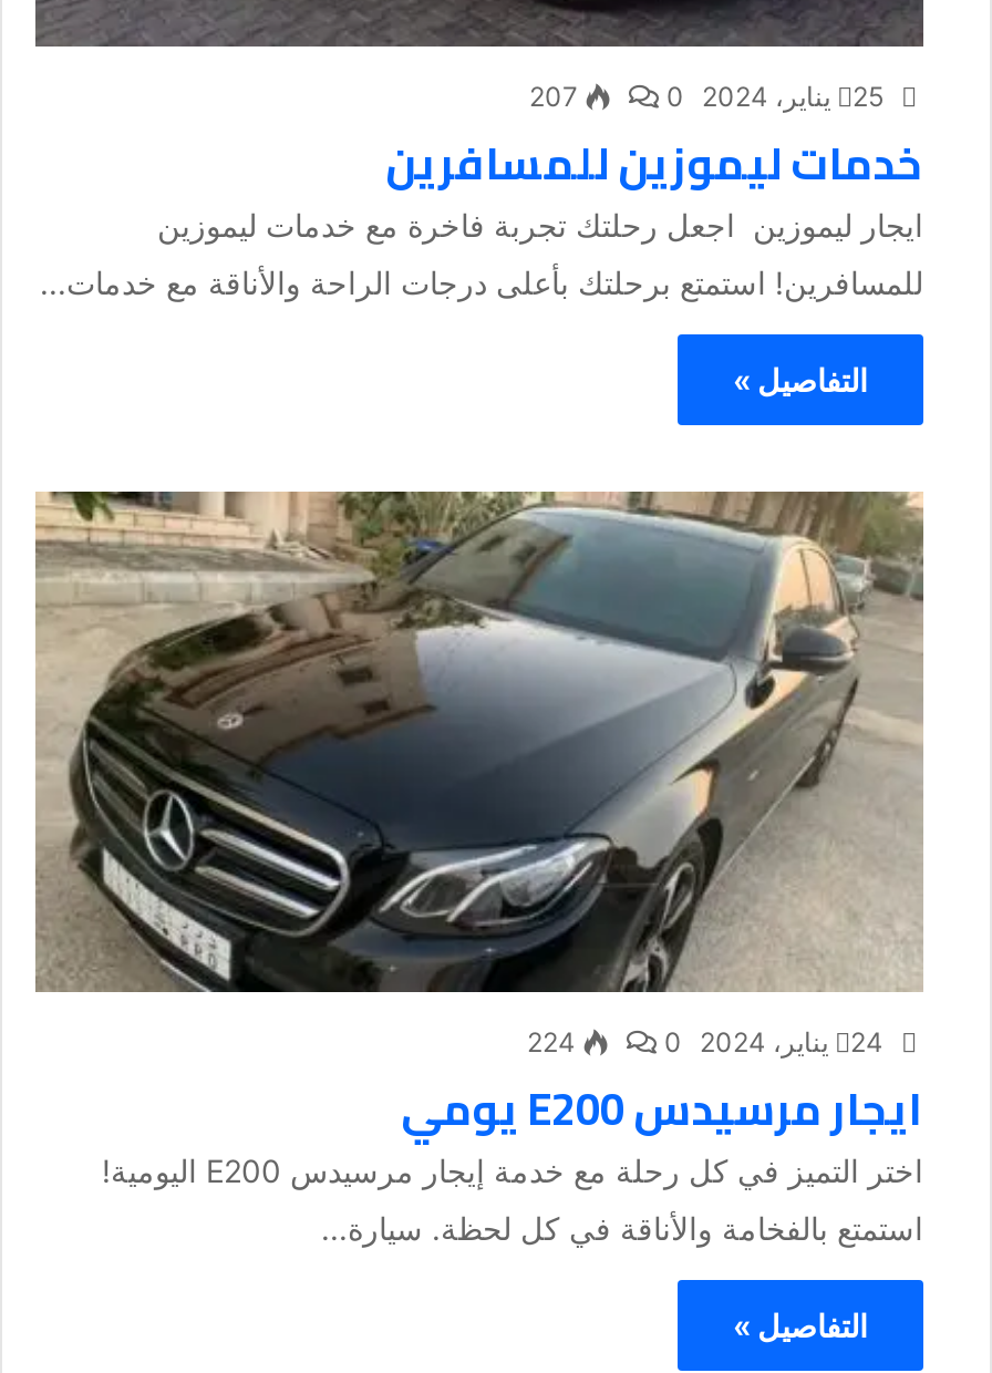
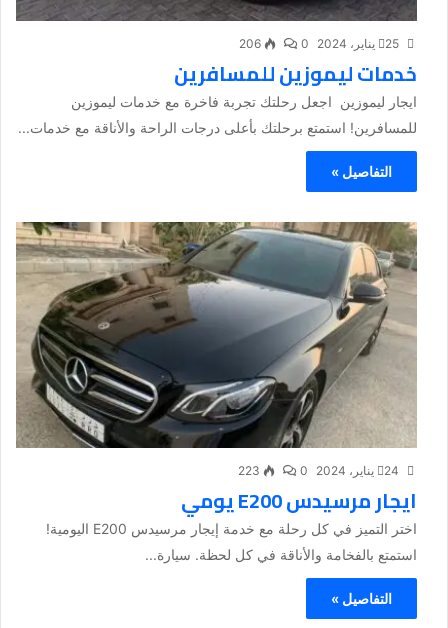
- 207
+ 206

- 224
+ 223
